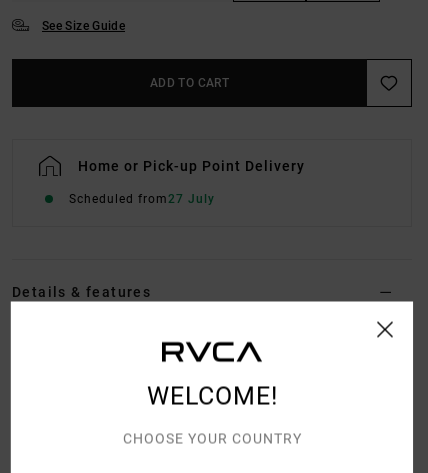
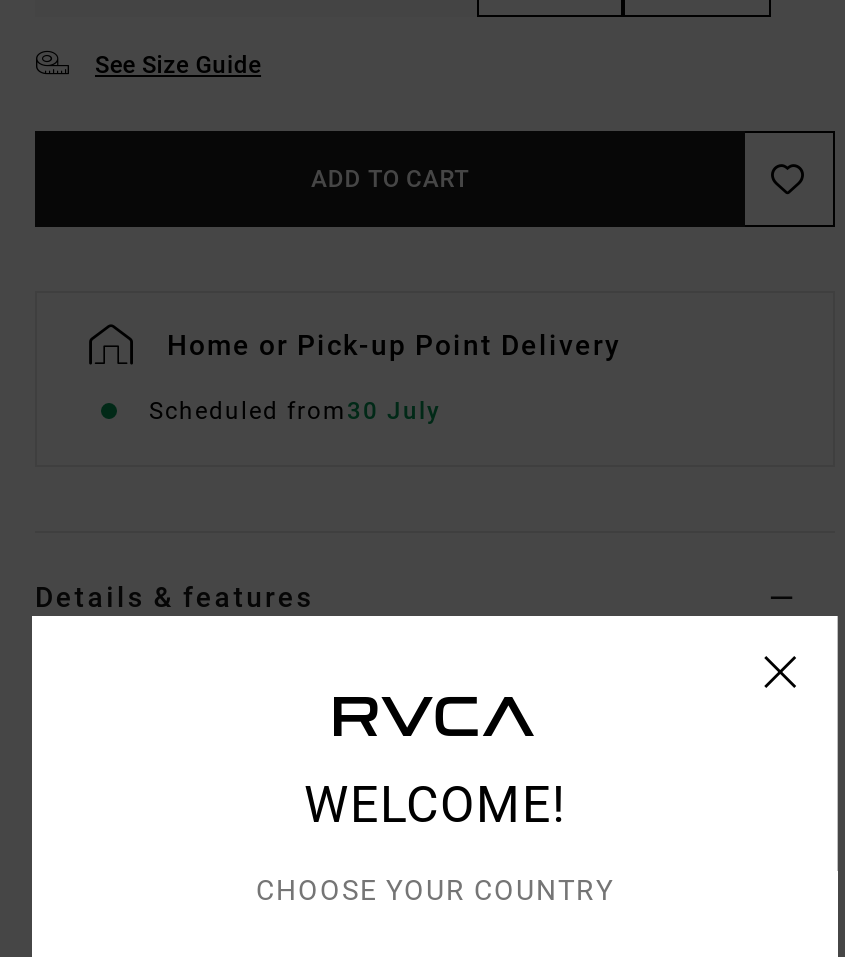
- Scheduled from 27 July
+ Scheduled from 30 July
